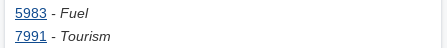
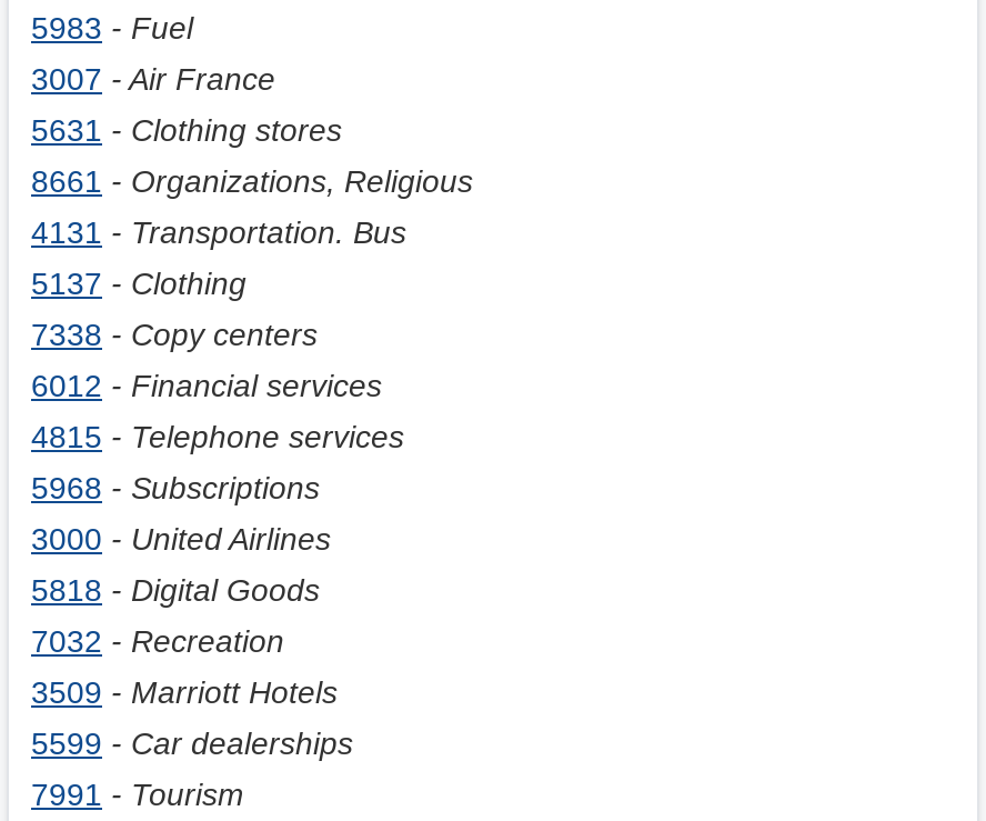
+ 3007 - Air France
+ 5631 - Clothing stores
+ 8661 - Organizations, Religious
+ 4131 - Transportation. Bus
+ 5137 - Clothing
+ 7338 - Copy centers
+ 6012 - Financial services
+ 4815 - Telephone services
+ 5968 - Subscriptions
+ 3000 - United Airlines
+ 5818 - Digital Goods
+ 7032 - Recreation
+ 3509 - Marriott Hotels
+ 5599 - Car dealerships
